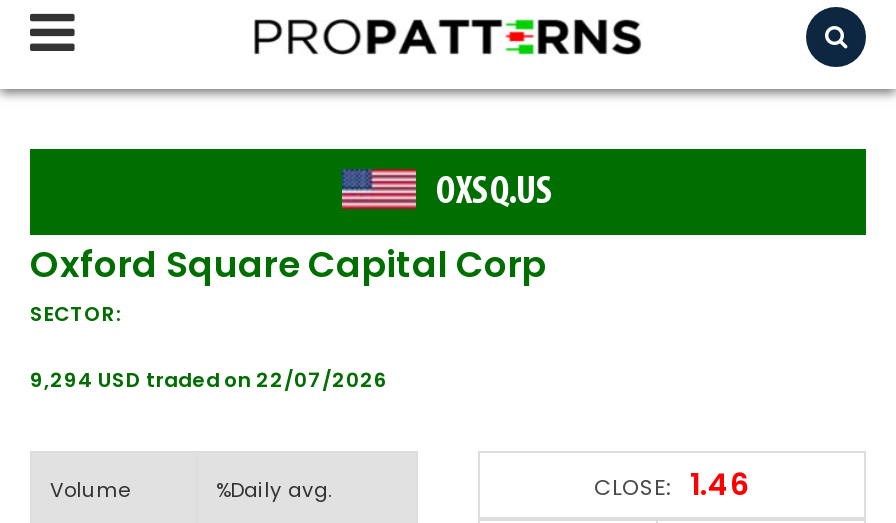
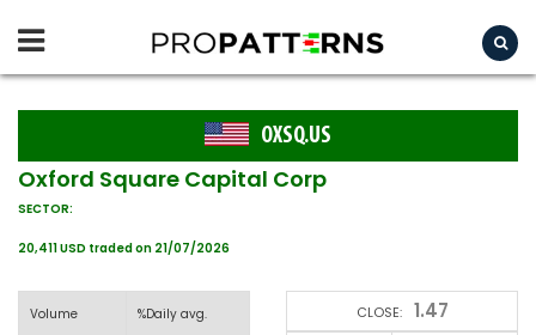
- 9,294 USD traded on 22/07/2026
+ 20,411 USD traded on 21/07/2026

- CLOSE: 1.46
+ CLOSE: 1.47
